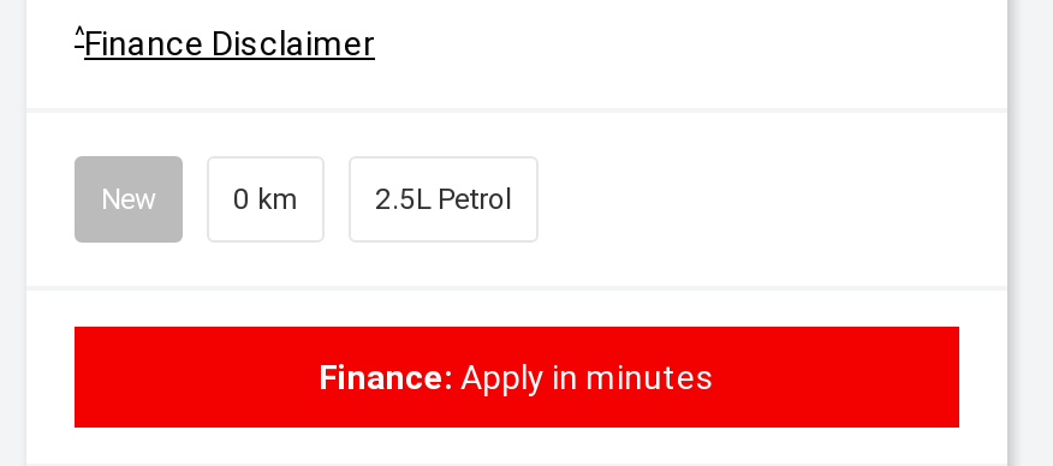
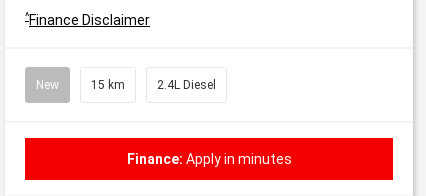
- 0 km
- 2.5L Petrol
+ 15 km
+ 2.4L Diesel
